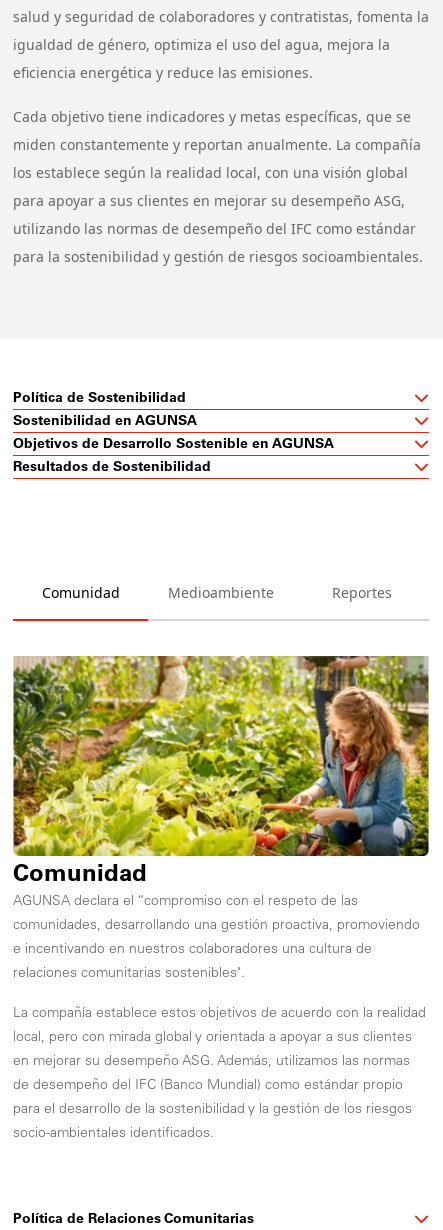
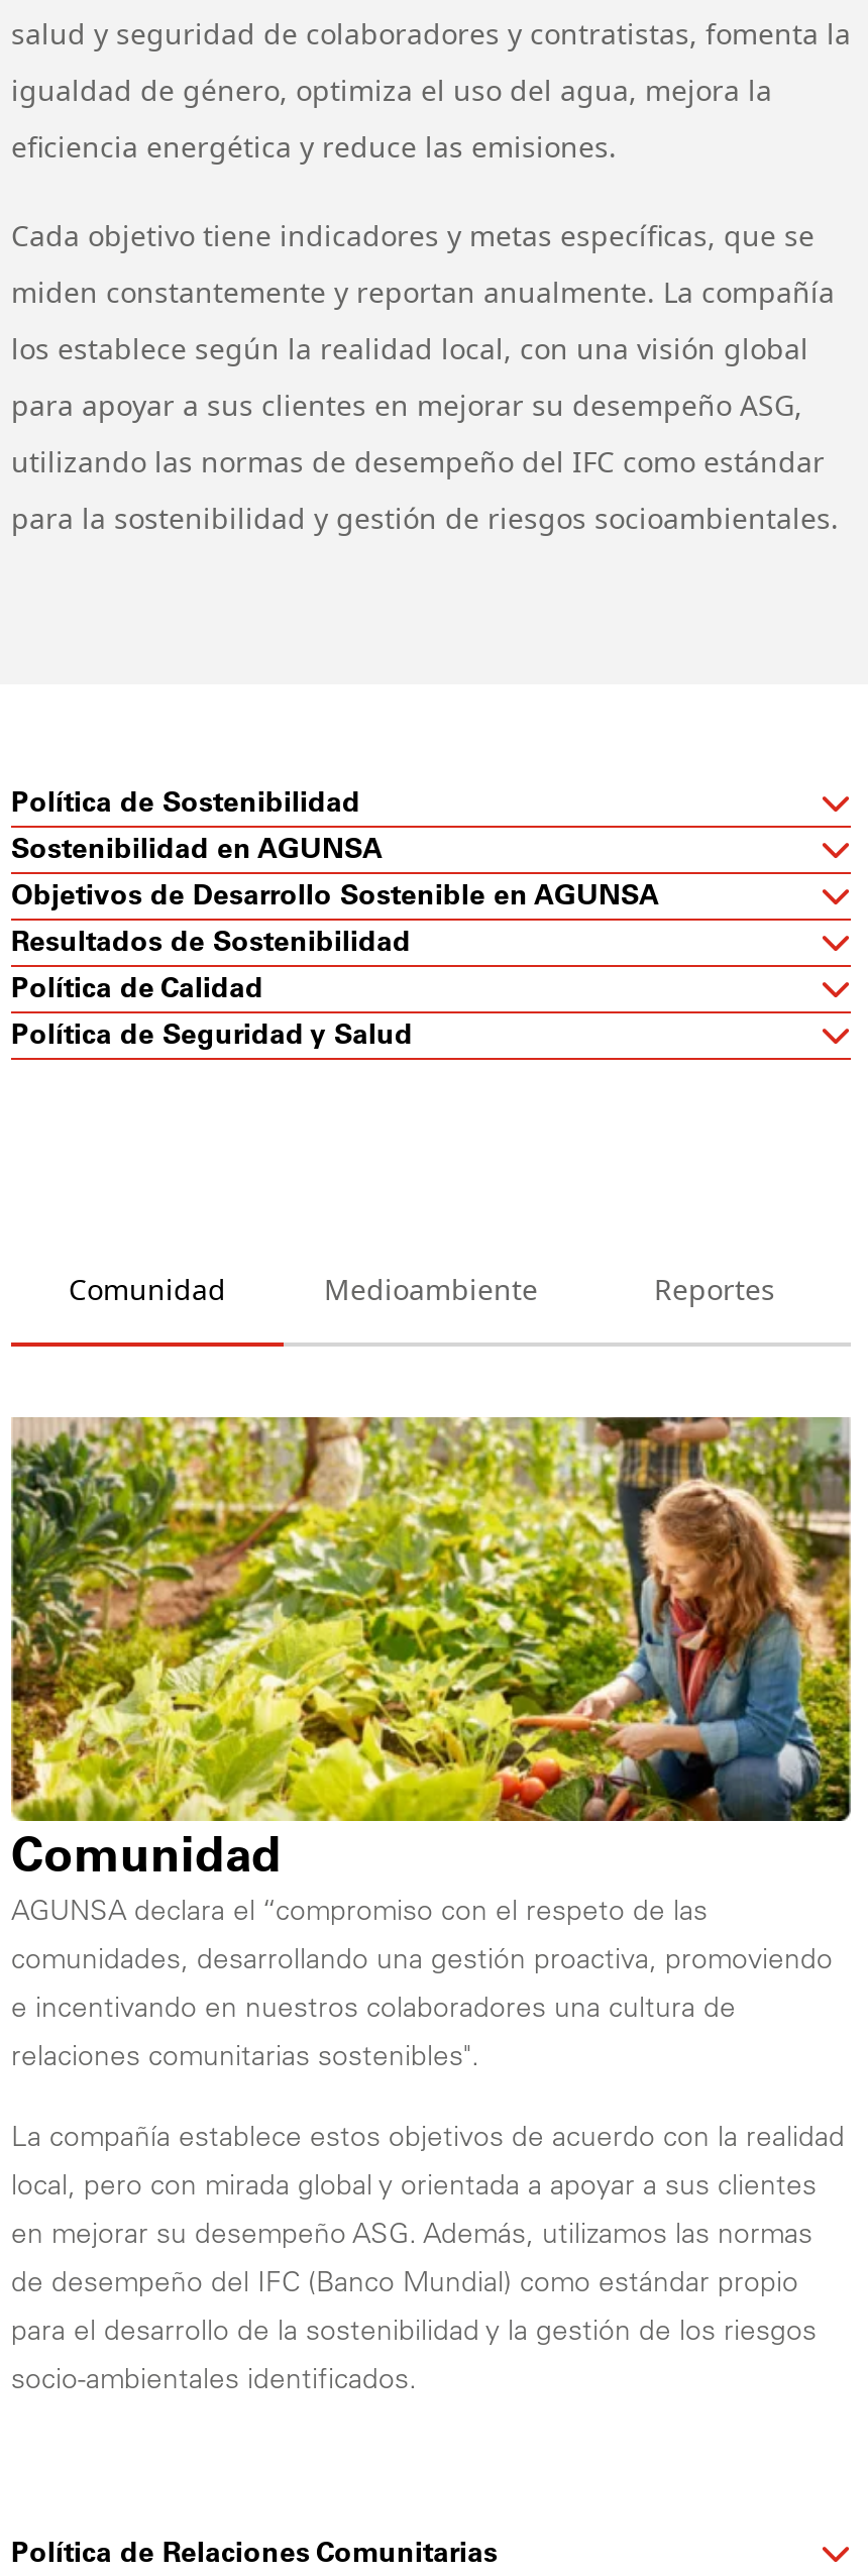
+ Política de Calidad
+ Política de Seguridad y Salud
